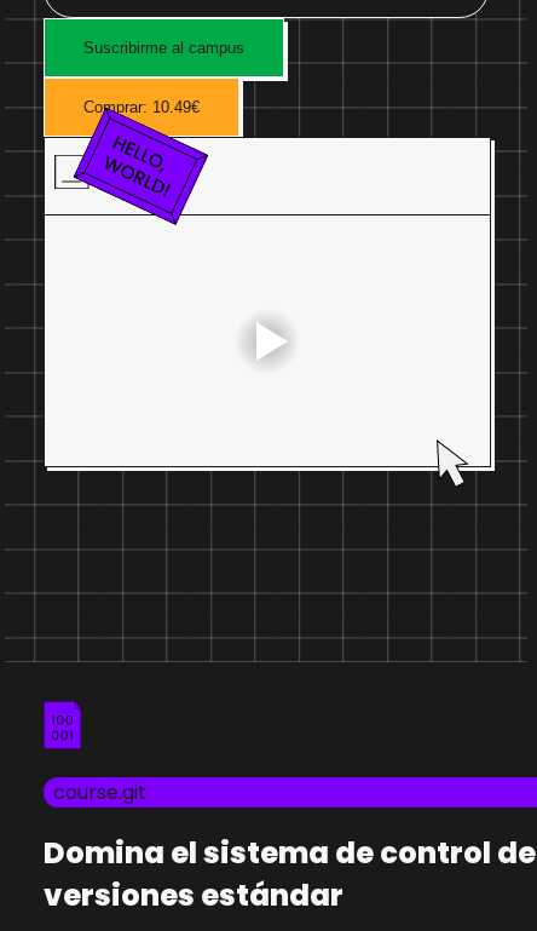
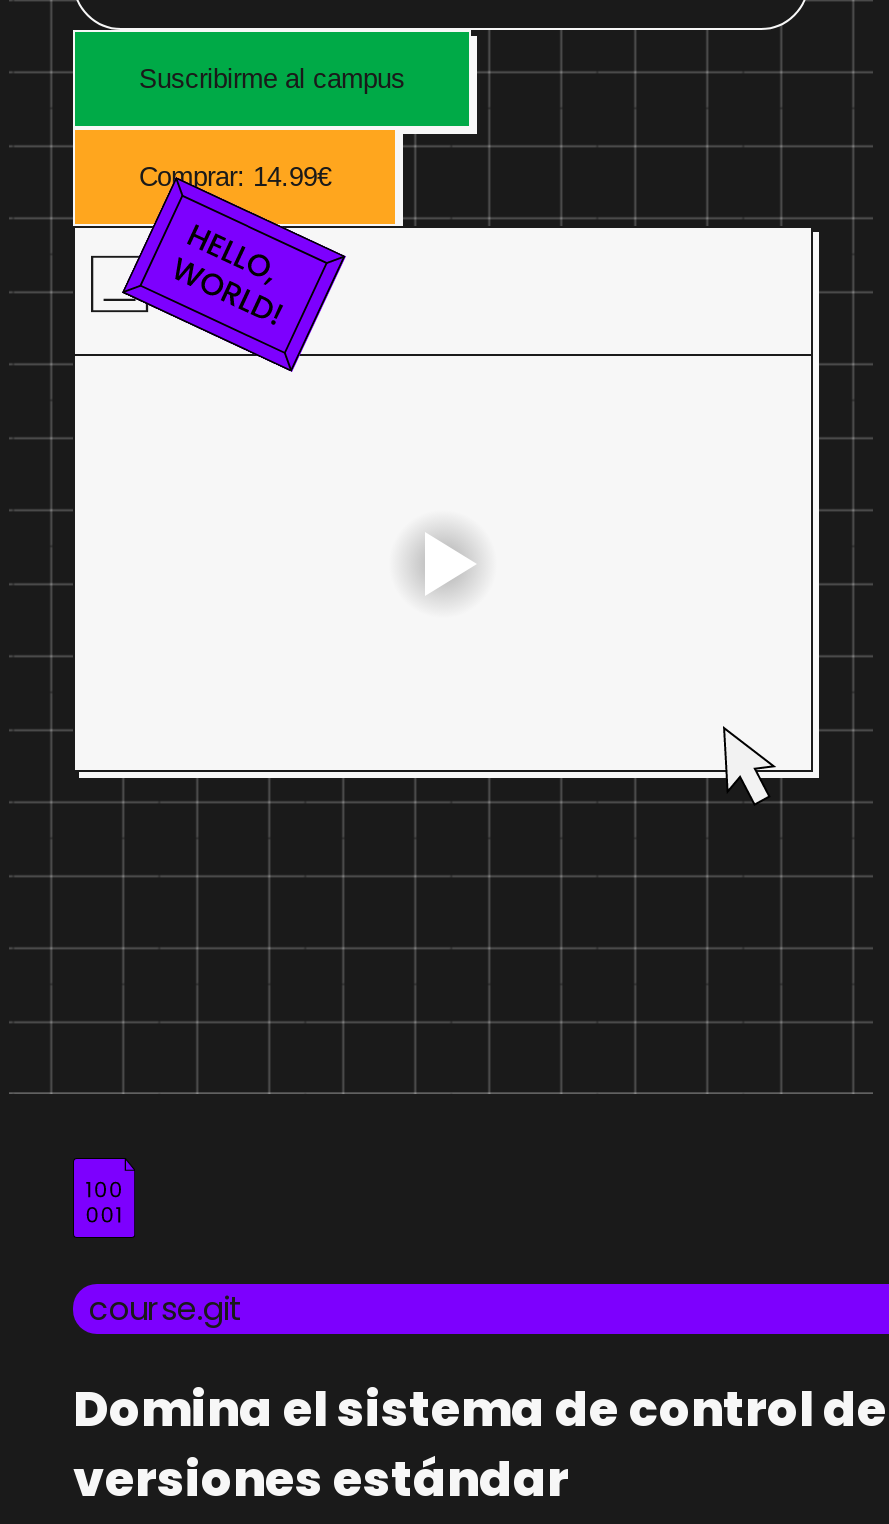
- Comprar: 10.49€
+ Comprar: 14.99€
